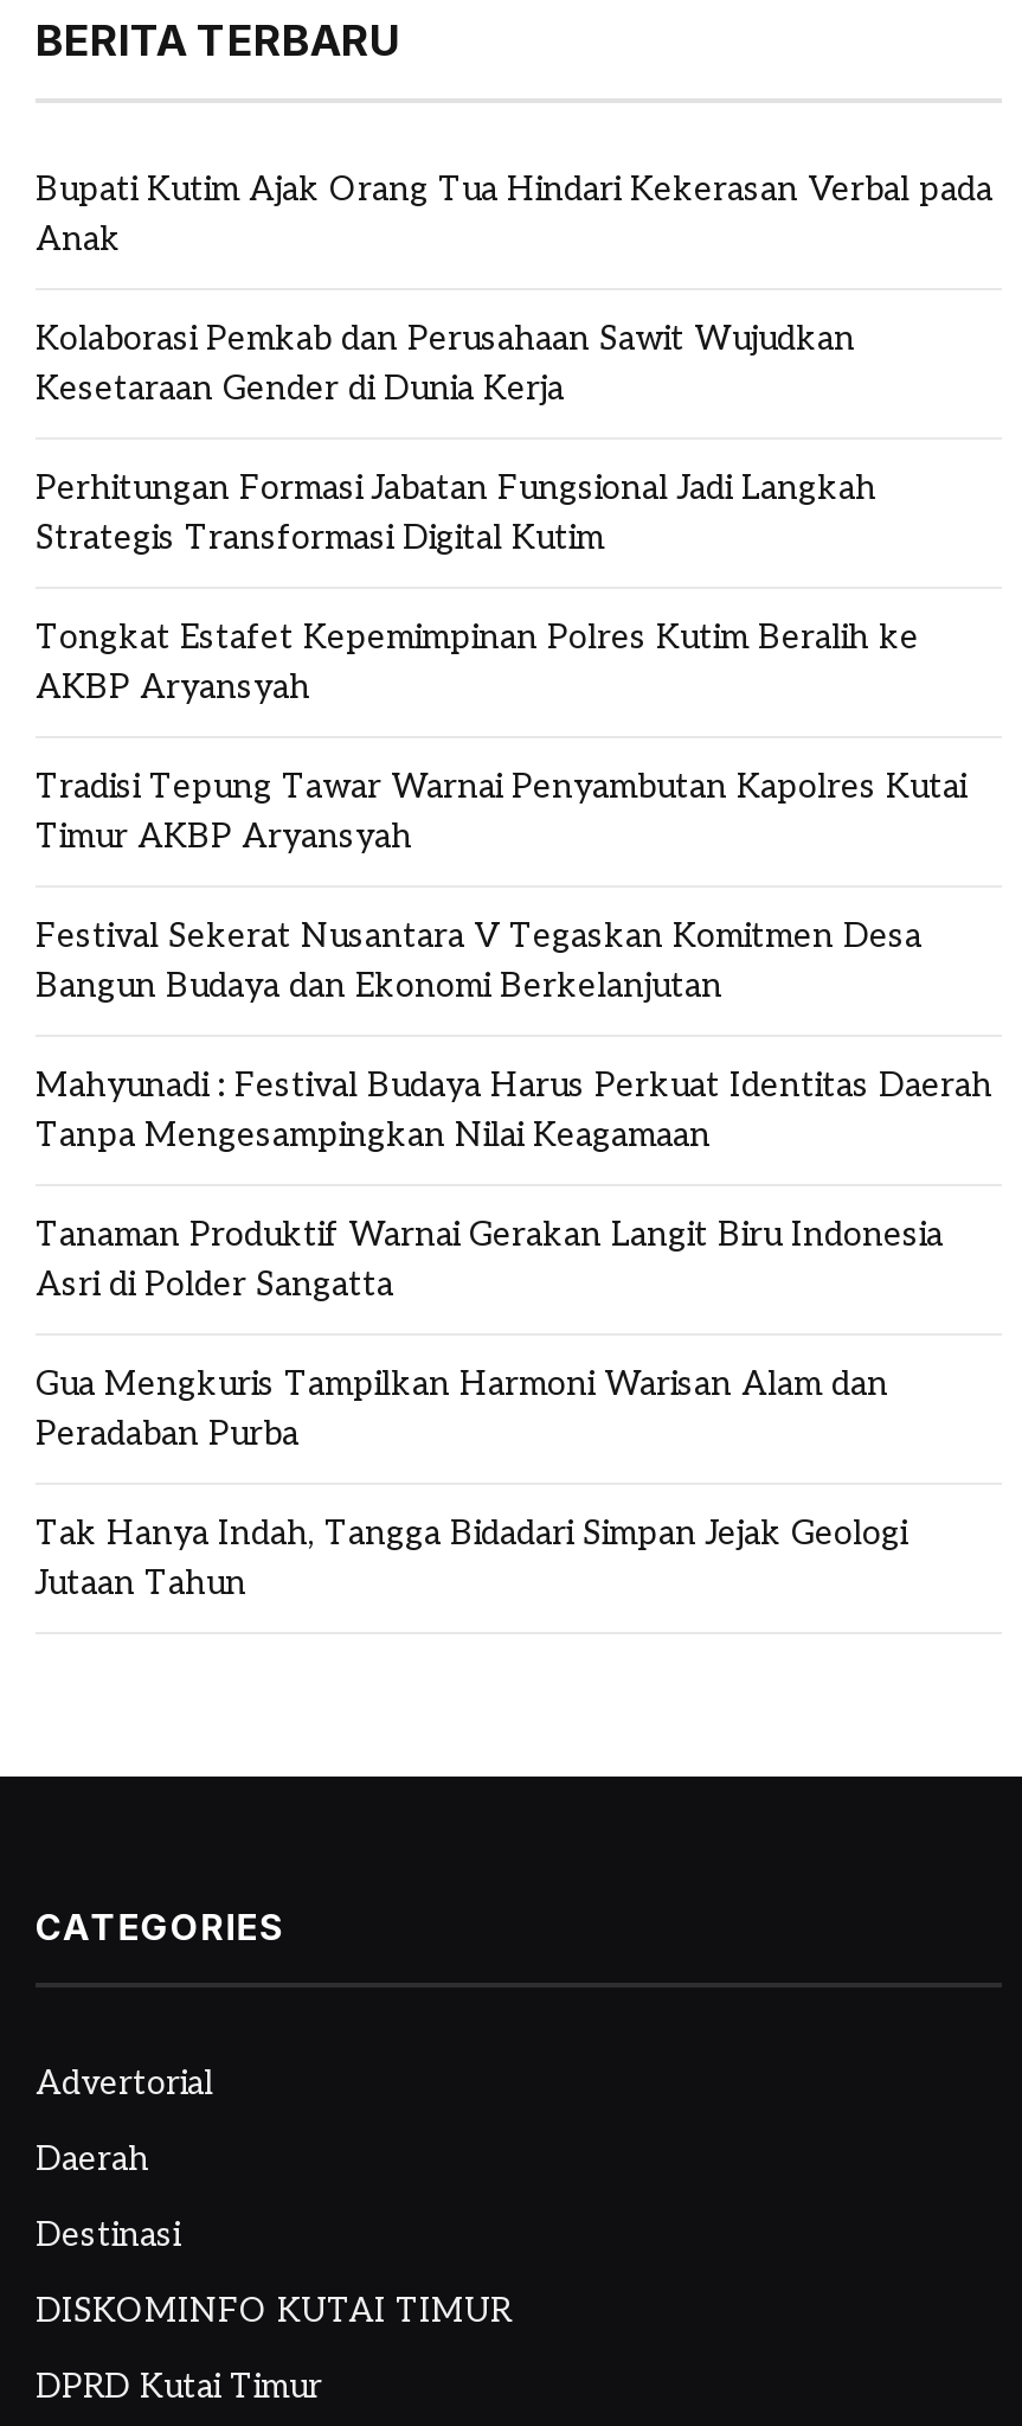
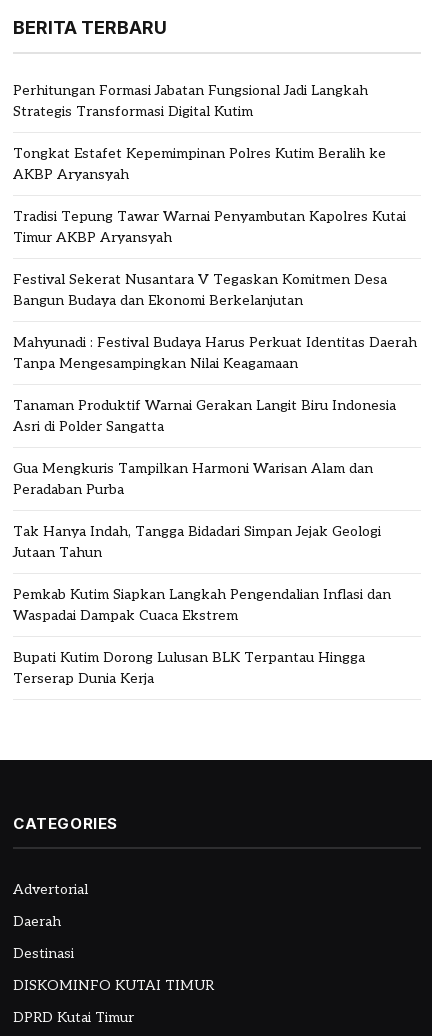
- Bupati Kutim Ajak Orang Tua Hindari Kekerasan Verbal pada
- Anak
- Kolaborasi Pemkab dan Perusahaan Sawit Wujudkan
- Kesetaraan Gender di Dunia Kerja

moved up: Perhitungan Formasi Jabatan Fungsional Jadi Langkah | Strategis Transformasi Digital Kutim | Tongkat Estafet Kepemimpinan Polres Kutim Beralih ke | ... | Tak Hanya Indah, Tangga Bidadari Simpan Jejak Geologi | Jutaan Tahun

+ Pemkab Kutim Siapkan Langkah Pengendalian Inflasi dan
+ Waspadai Dampak Cuaca Ekstrem
+ Bupati Kutim Dorong Lulusan BLK Terpantau Hingga
+ Terserap Dunia Kerja
